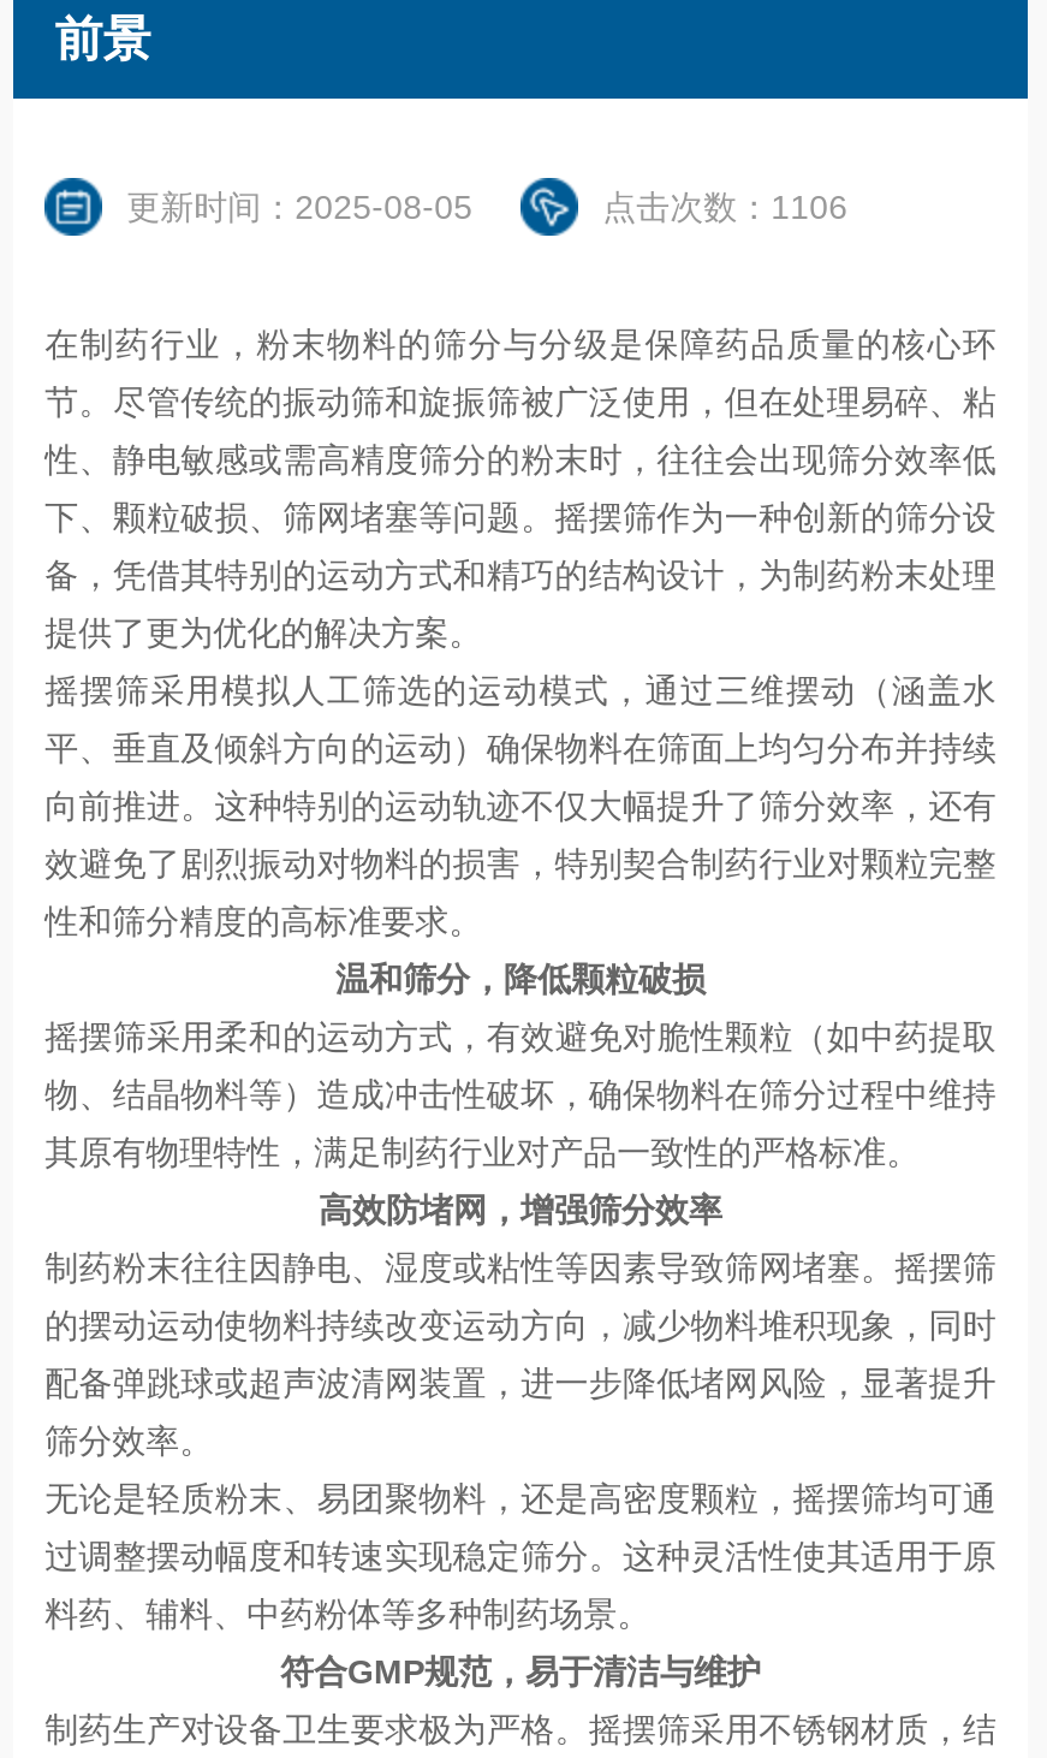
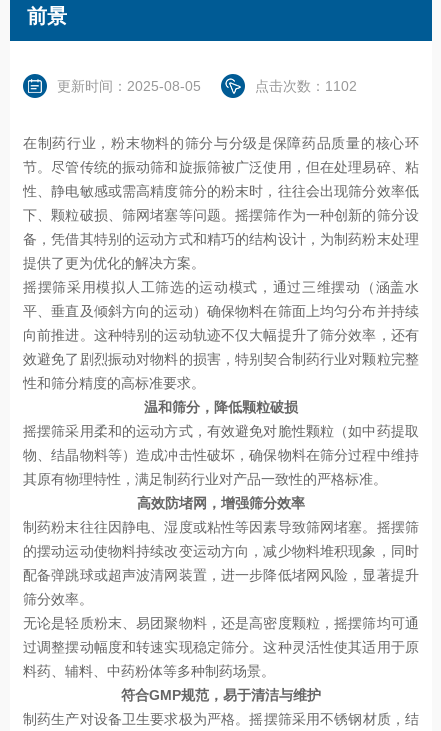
- 点击次数：1106
+ 点击次数：1102
